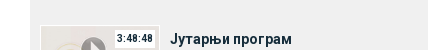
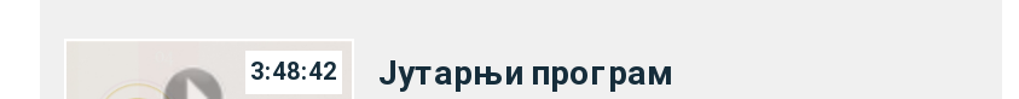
- 3:48:48 Јутарњи програм
+ 3:48:42 Јутарњи програм
